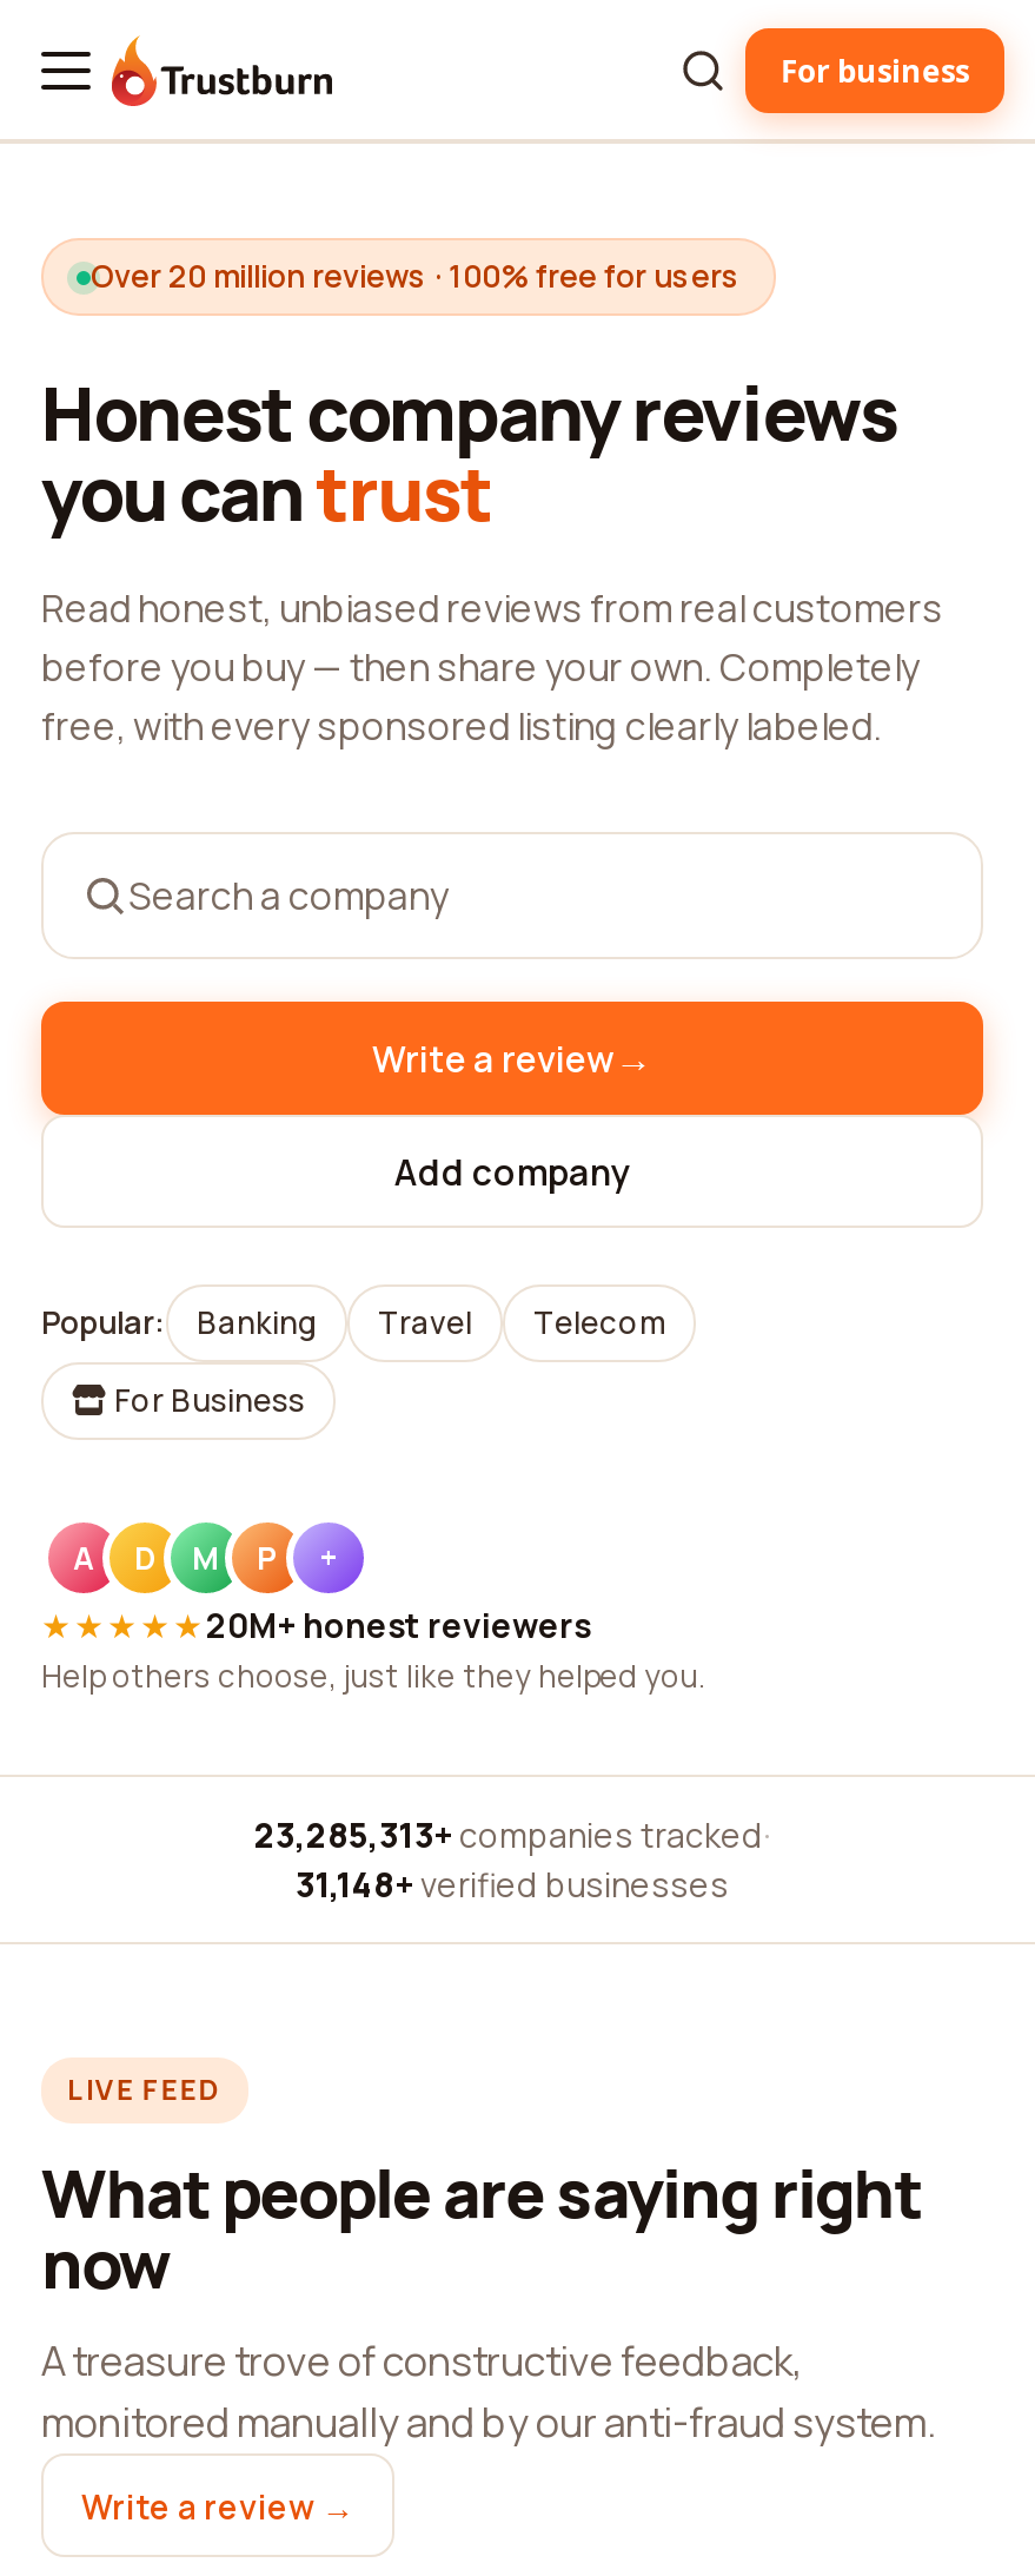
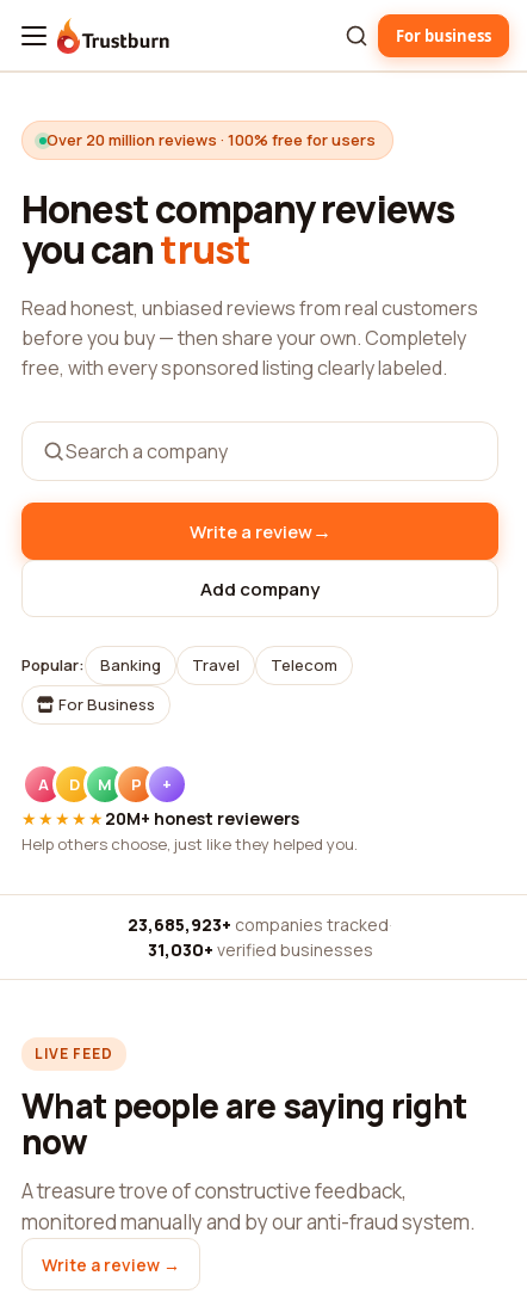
- 23,285,313+ companies tracked ·
+ 23,685,923+ companies tracked ·

- 31,148+ verified businesses
+ 31,030+ verified businesses
